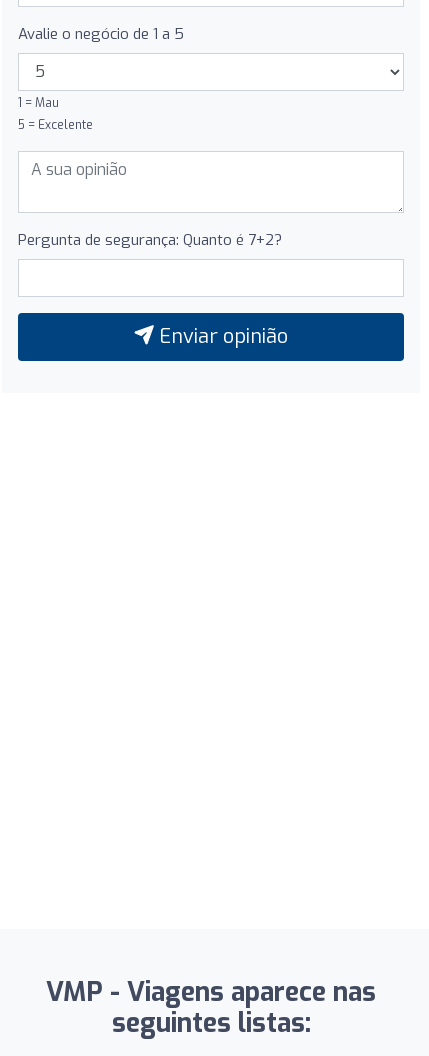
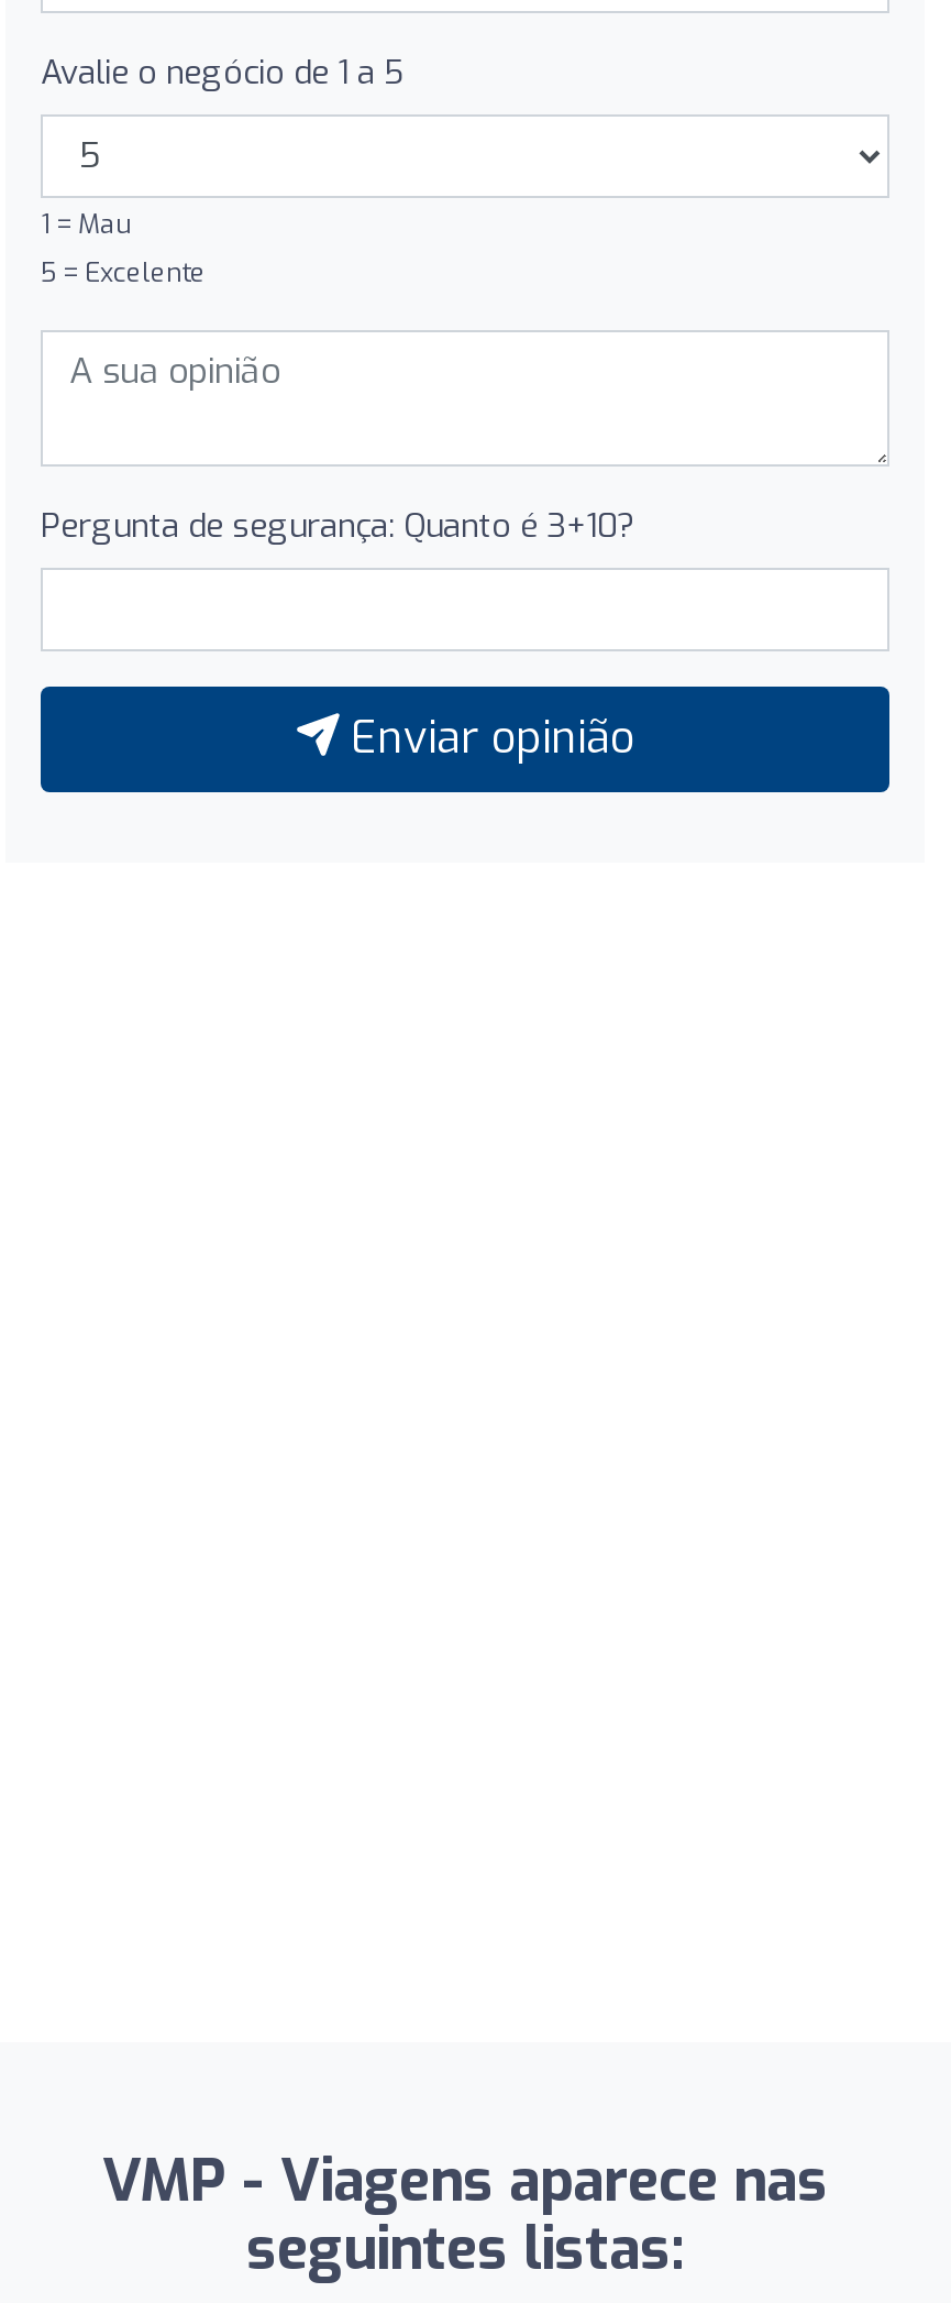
- Pergunta de segurança: Quanto é 7+2?
+ Pergunta de segurança: Quanto é 3+10?
